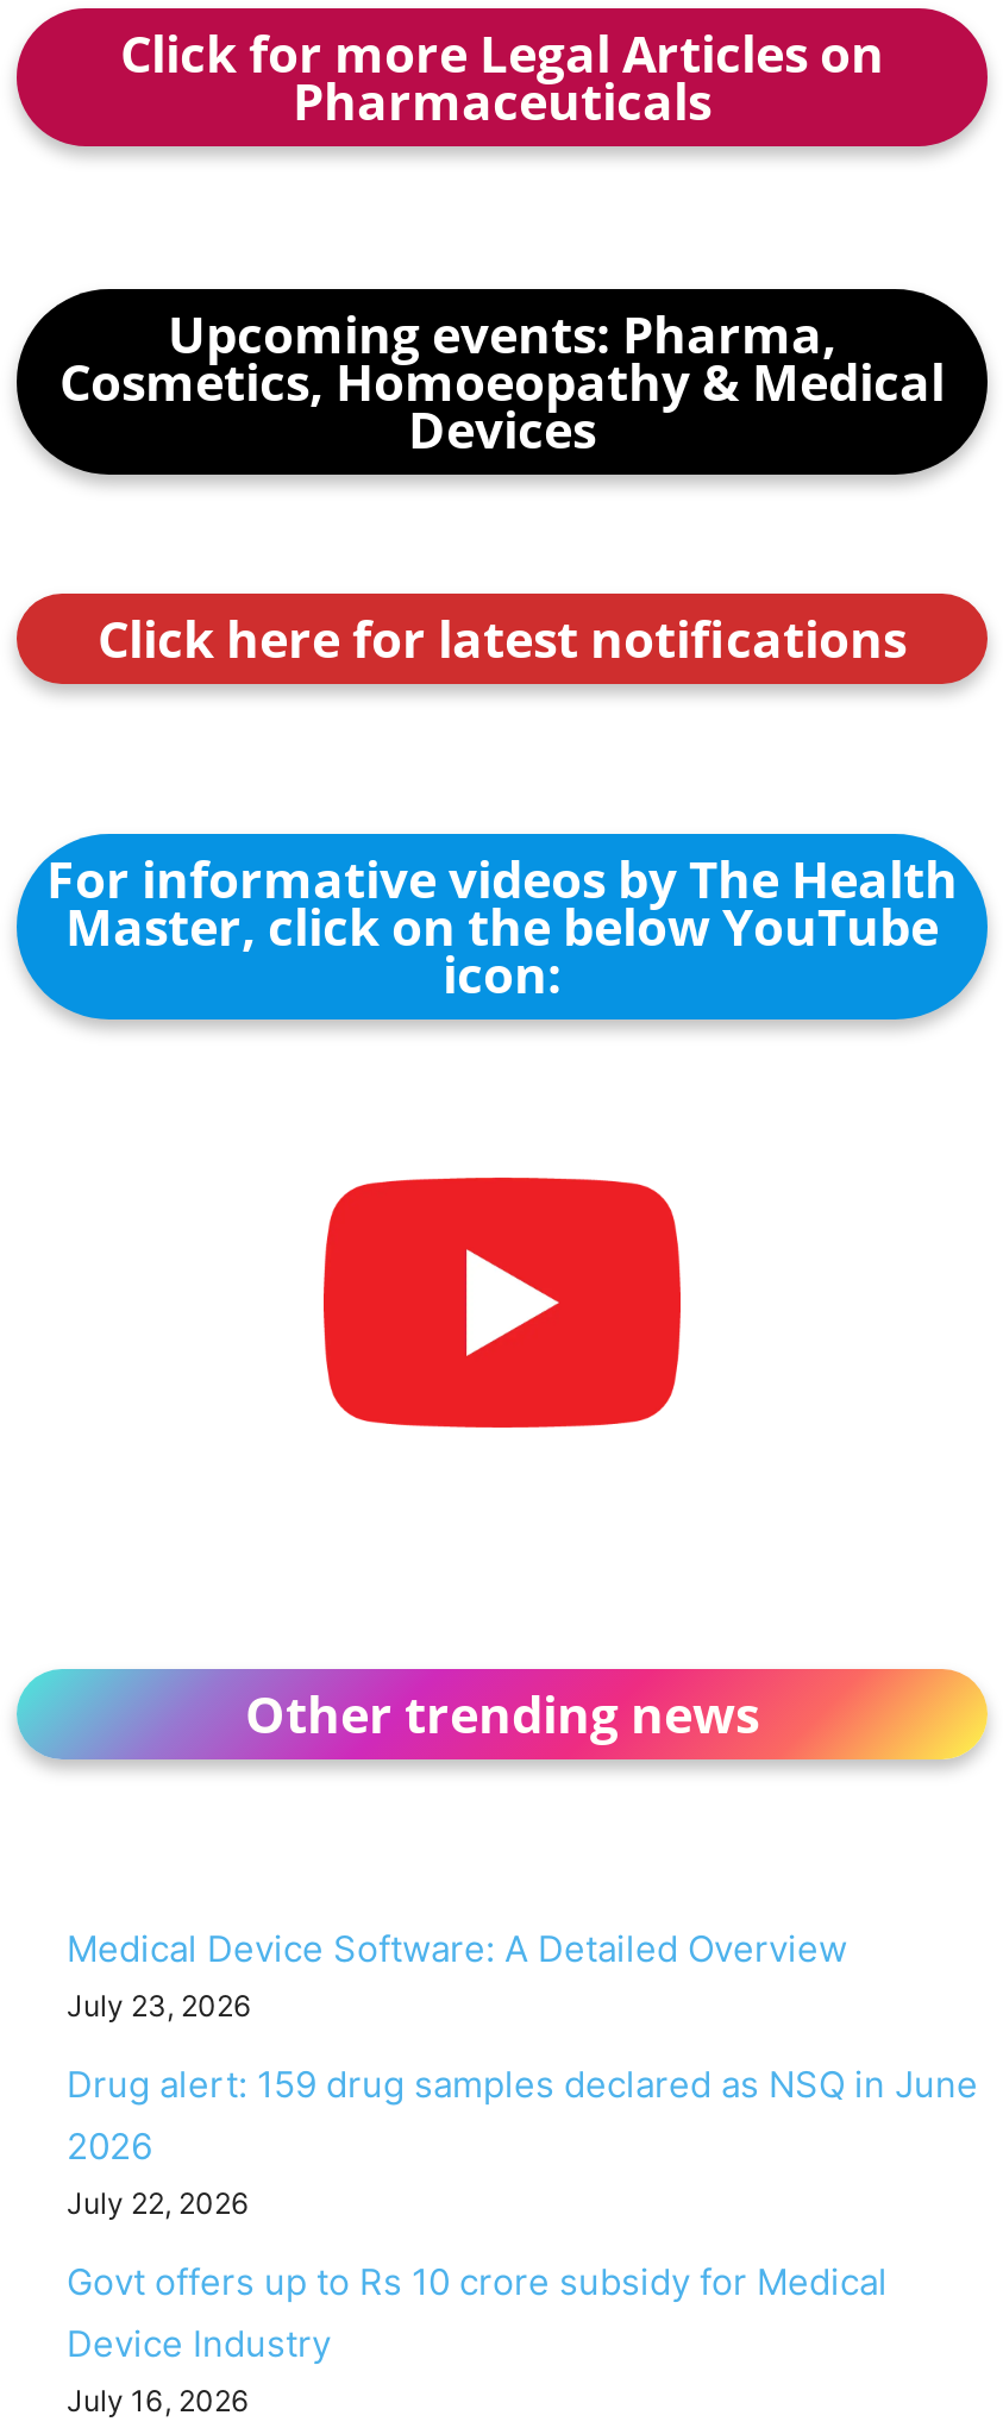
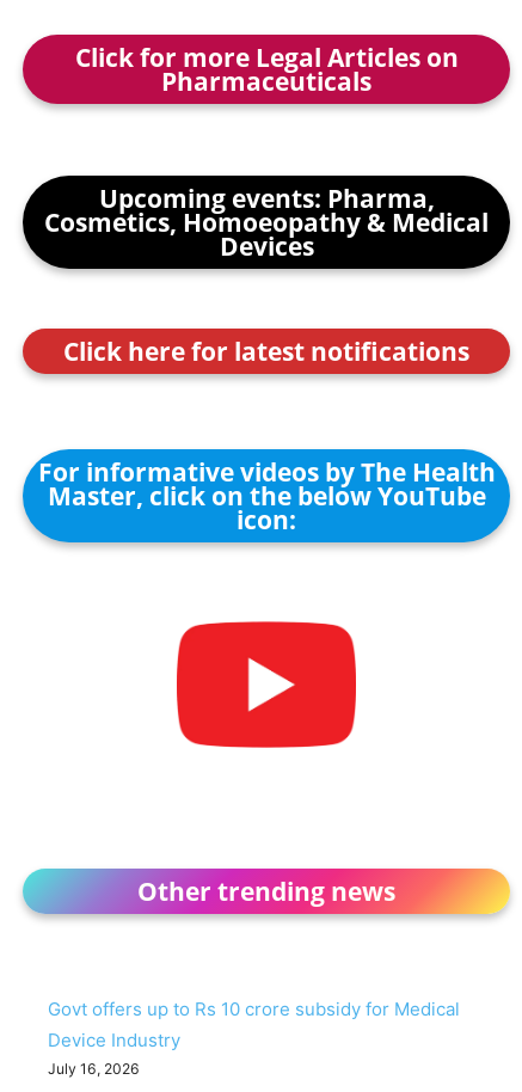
- Medical Device Software: A Detailed Overview
- July 23, 2026
- Drug alert: 159 drug samples declared as NSQ in June
- 2026
- July 22, 2026
